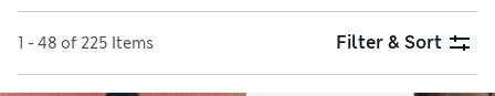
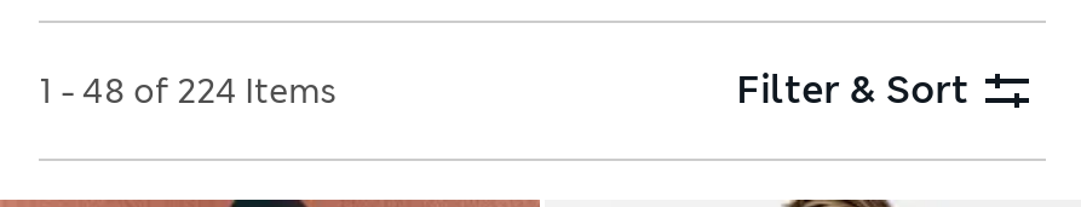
- 1 - 48 of 225 Items
+ 1 - 48 of 224 Items
